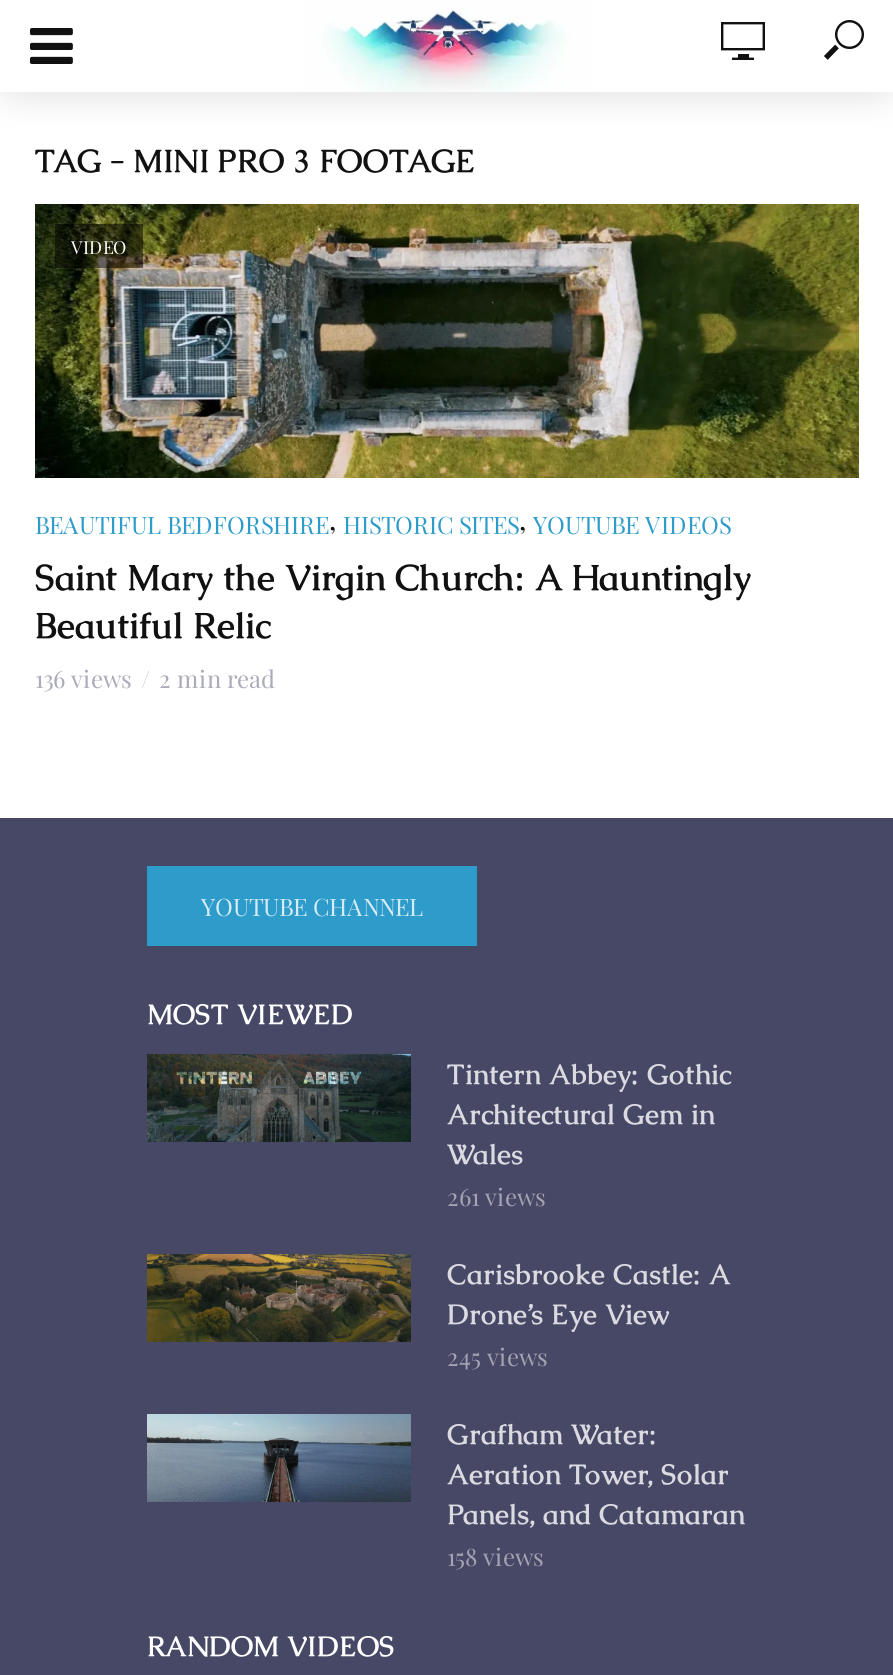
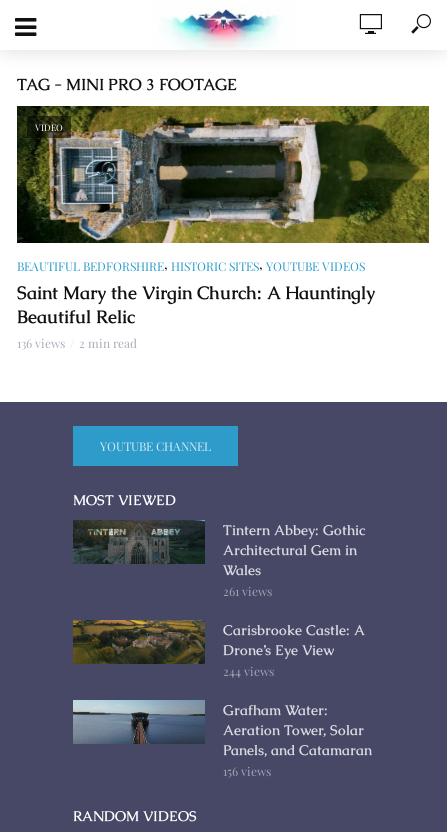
- 245 views
+ 244 views

- 158 views
+ 156 views
